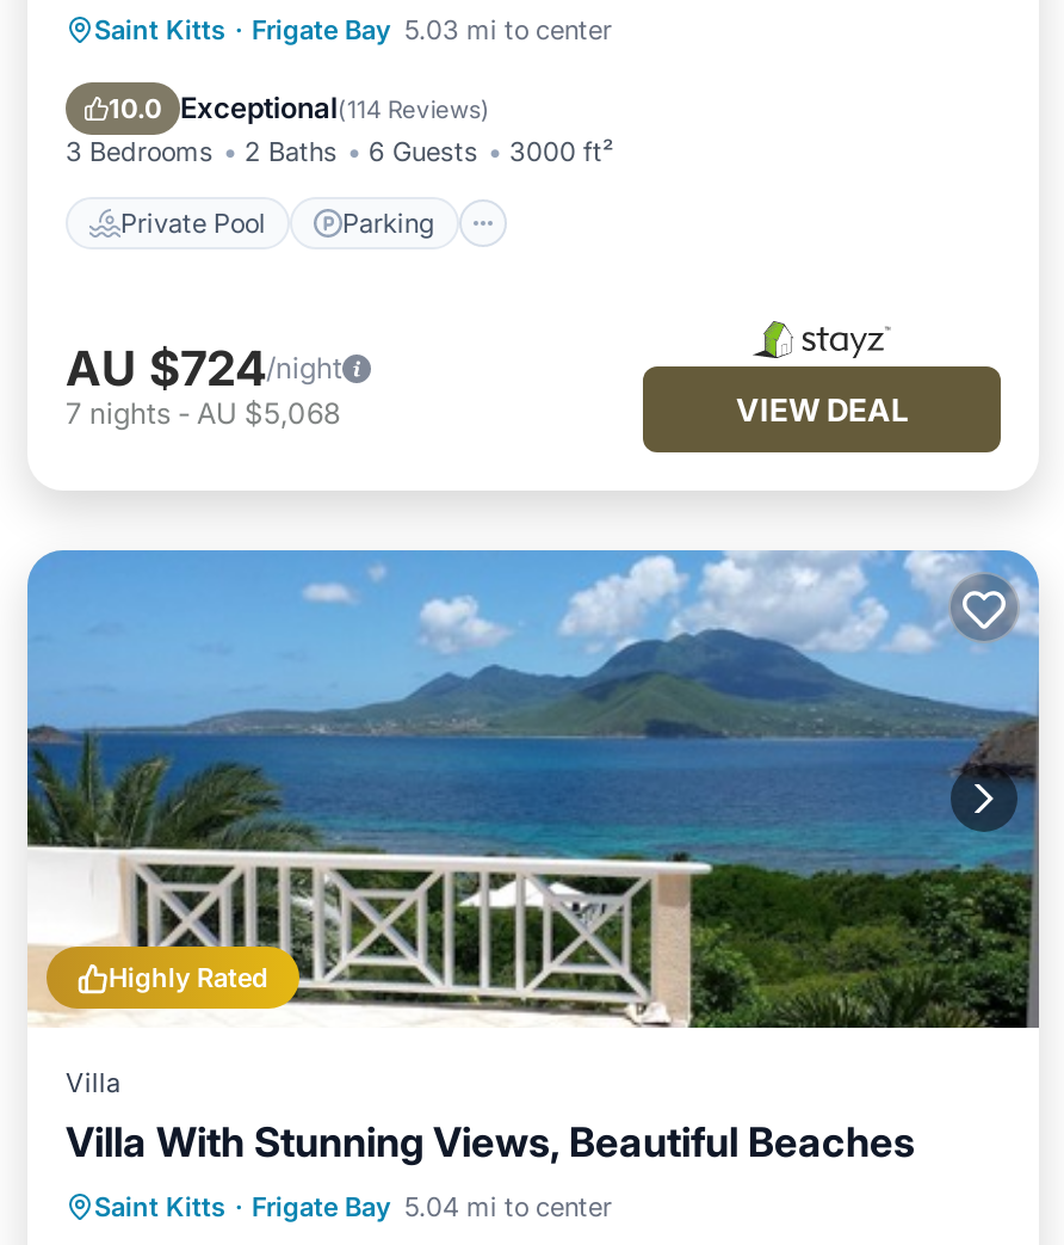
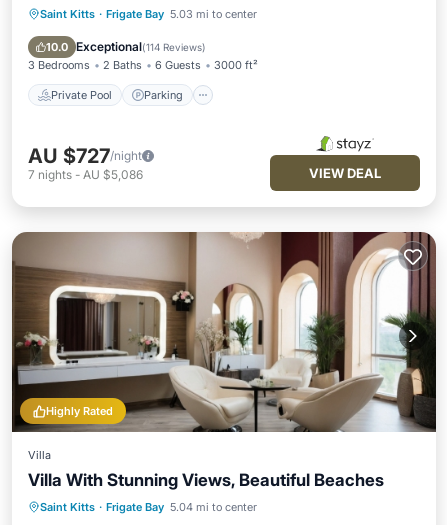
- AU $724/night
+ AU $727/night

- 7 nights - AU $5,068
+ 7 nights - AU $5,086

- [image]
+ [image]
